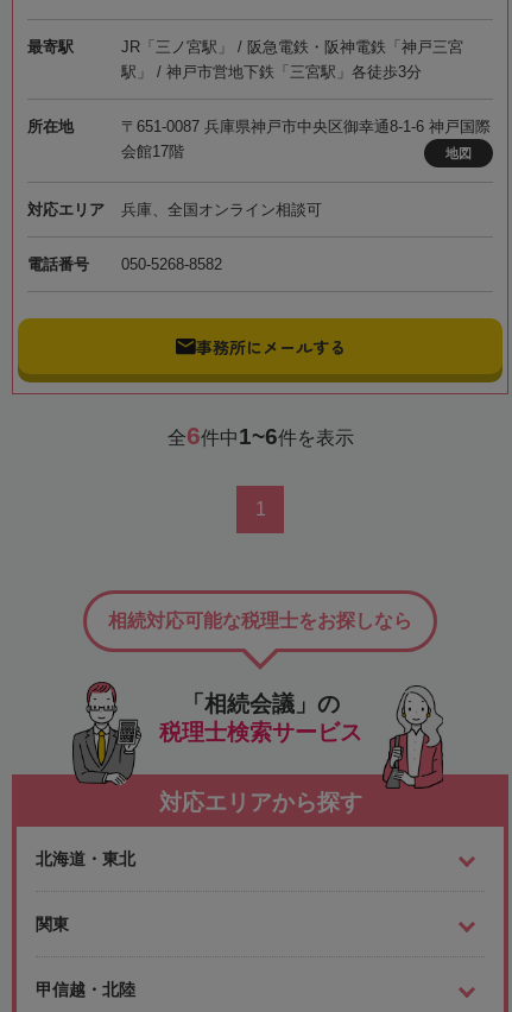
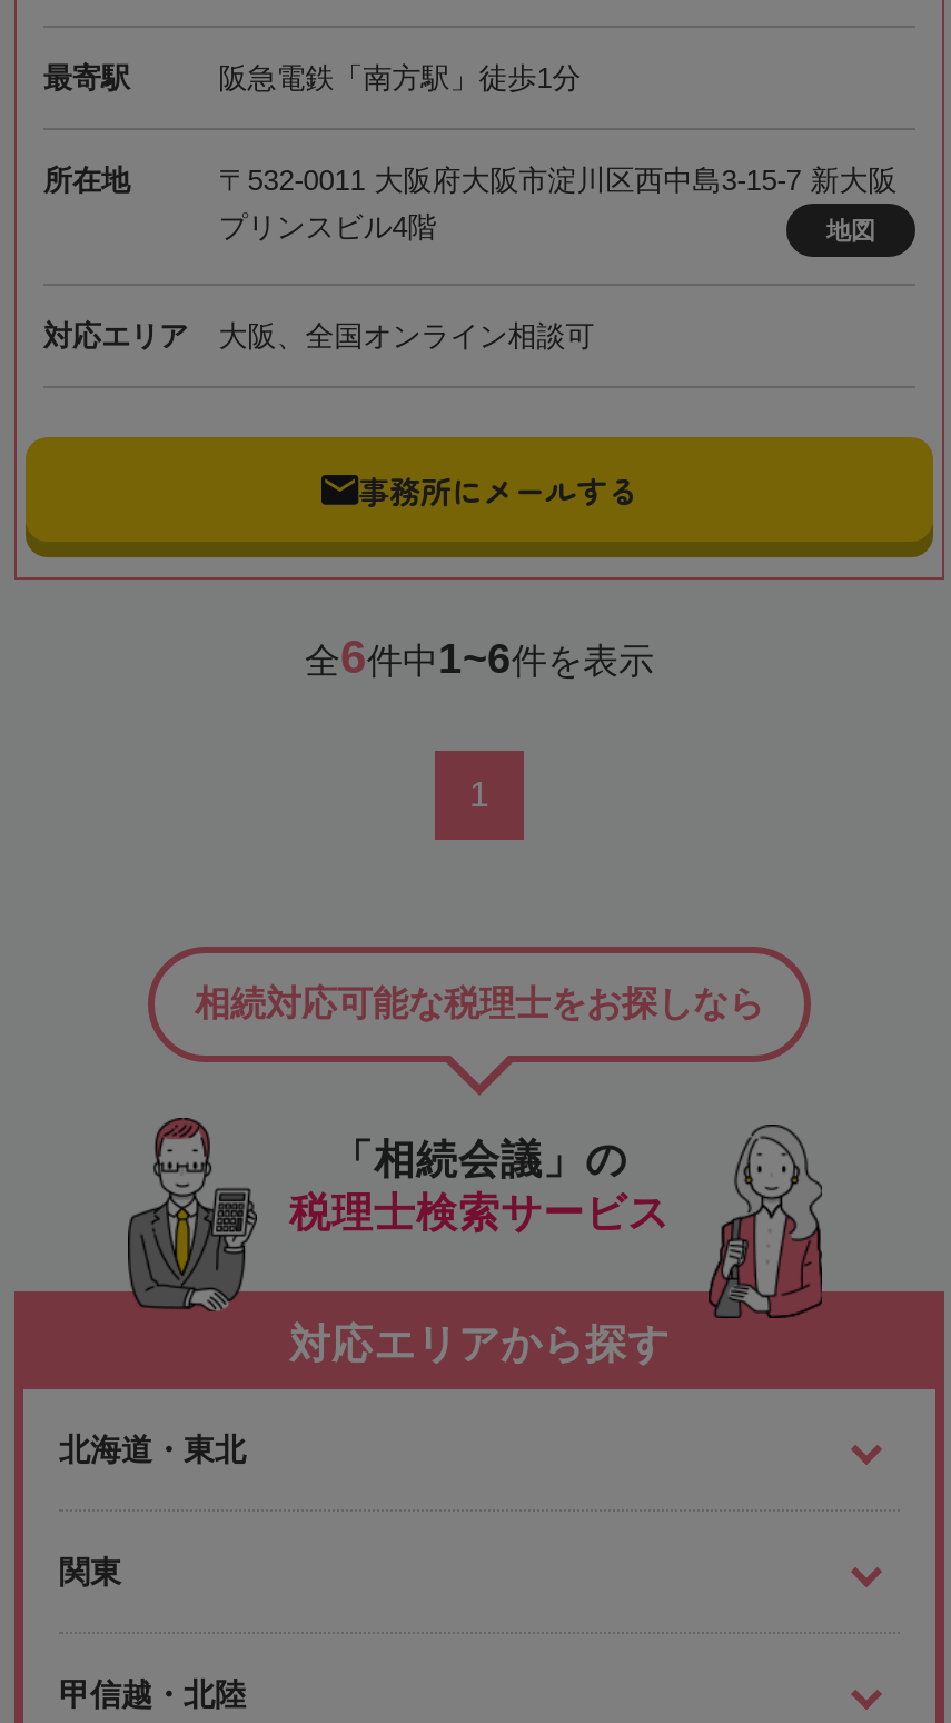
- JR「三ノ宮駅」 / 阪急電鉄・阪神電鉄「神戸三宮
- 駅」 / 神戸市営地下鉄「三宮駅」各徒歩3分
+ 阪急電鉄「南方駅」徒歩1分

- 〒651-0087 兵庫県神戸市中央区御幸通8-1-6 神戸国際
- 会館17階
+ 〒532-0011 大阪府大阪市淀川区西中島3-15-7 新大阪
+ プリンスビル4階

- 兵庫、全国オンライン相談可
- 電話番号
- 050-5268-8582
+ 大阪、全国オンライン相談可
